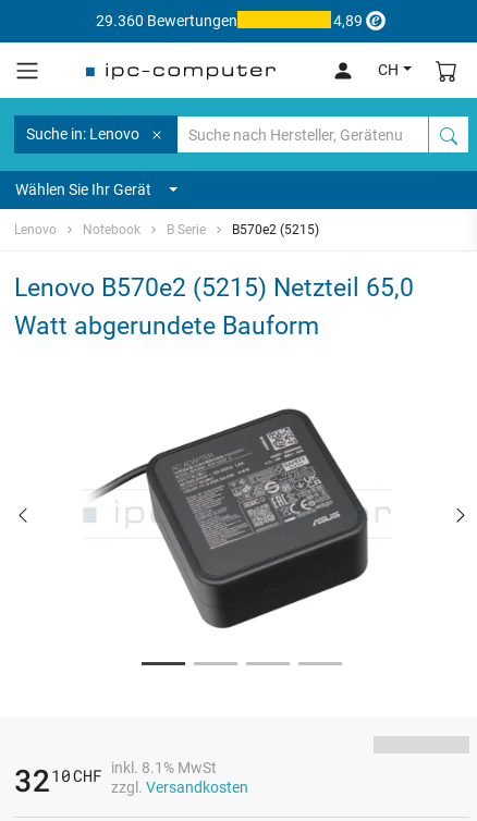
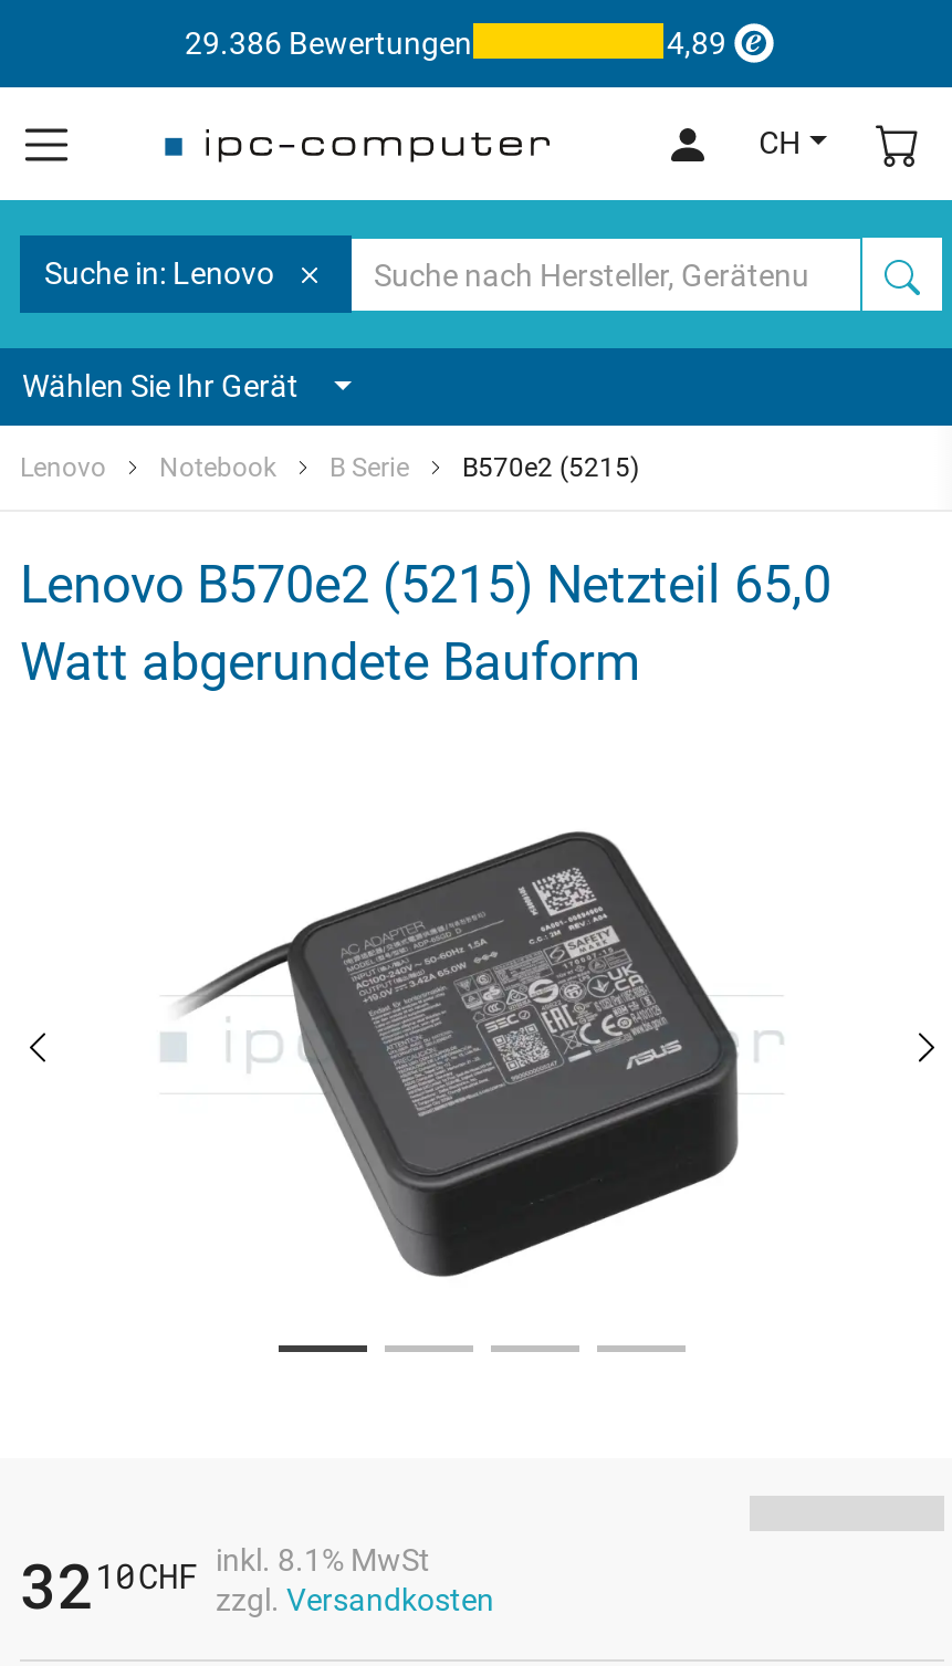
- 29.360 Bewertungen
+ 29.386 Bewertungen
